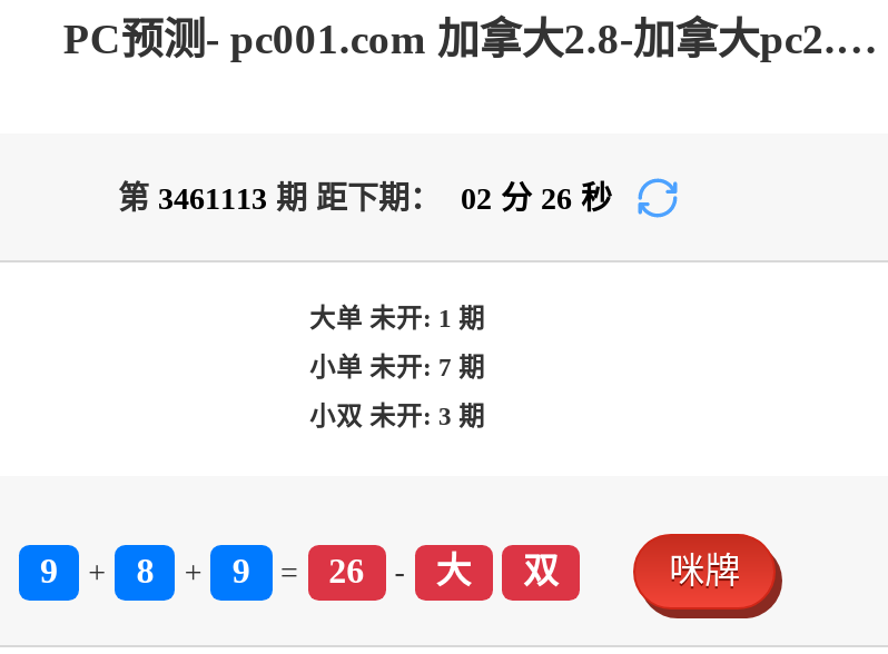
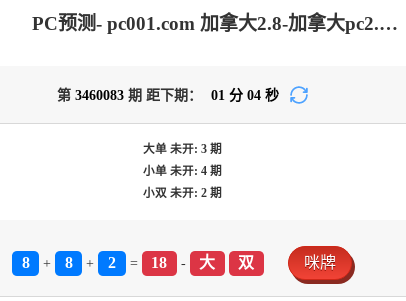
- 第3461113期 距下期： 02分 26秒
+ 第3460083期 距下期： 01分 04秒

- 大单未开: 1期
+ 大单未开: 3期

- 小单未开: 7期
+ 小单未开: 4期

- 小双未开: 3期
+ 小双未开: 2期

- 9
+ 8

- 9
+ 2

- 26
+ 18
